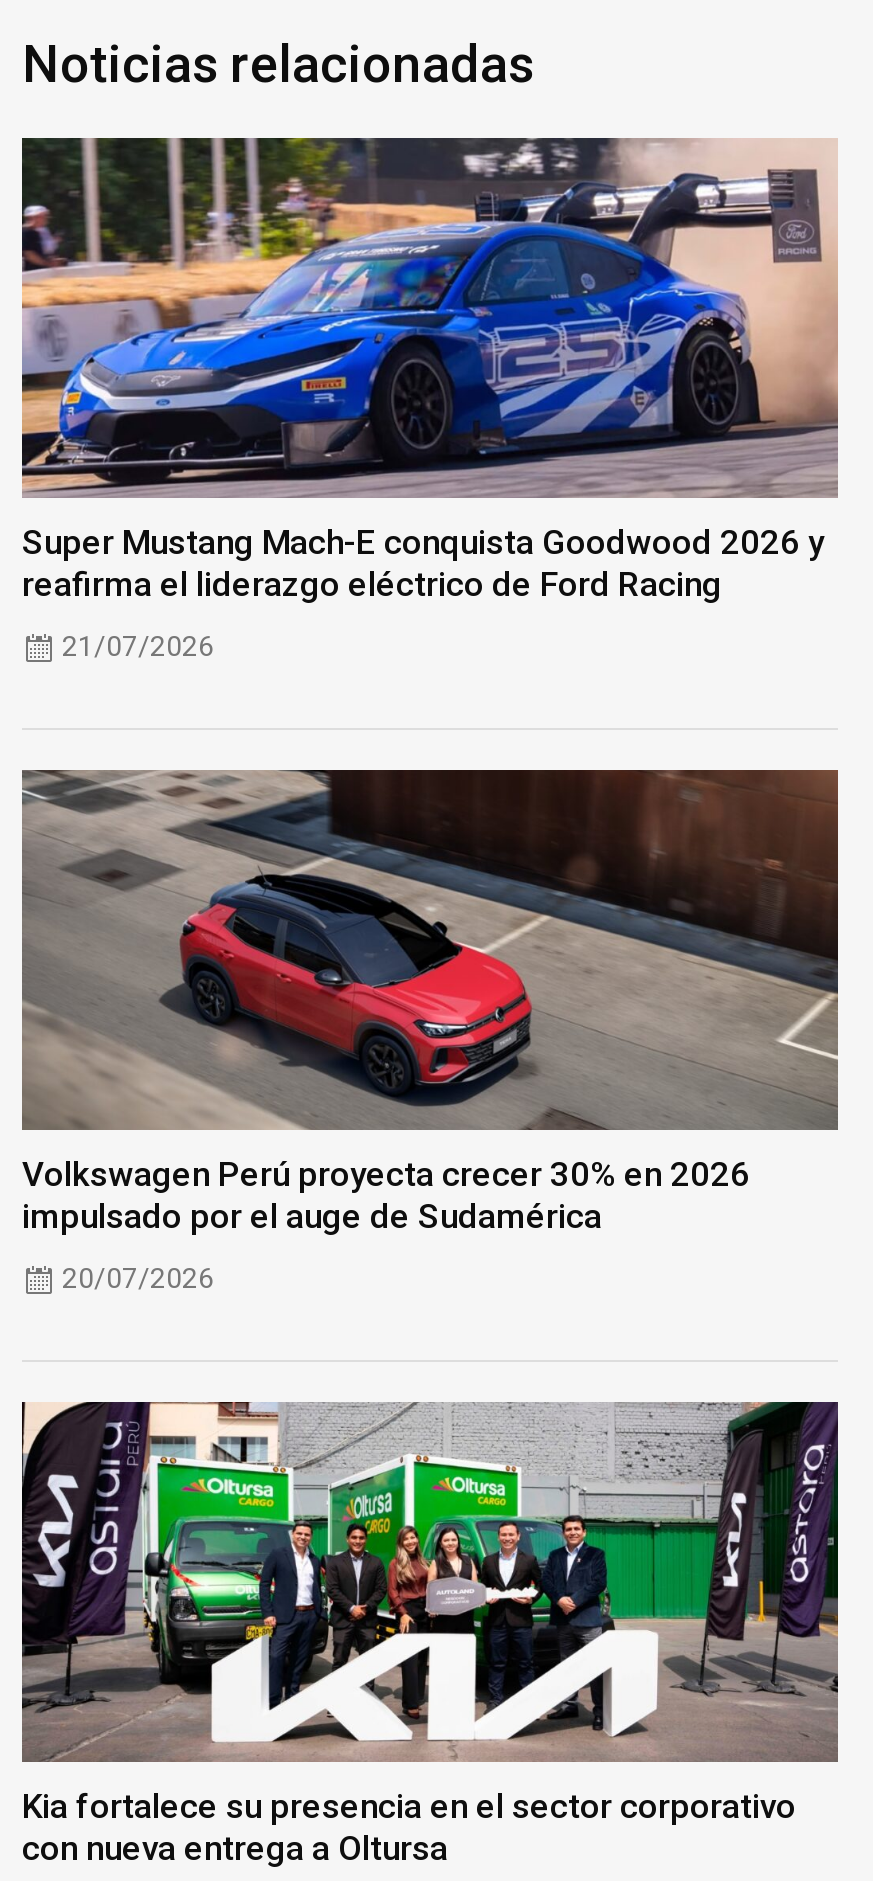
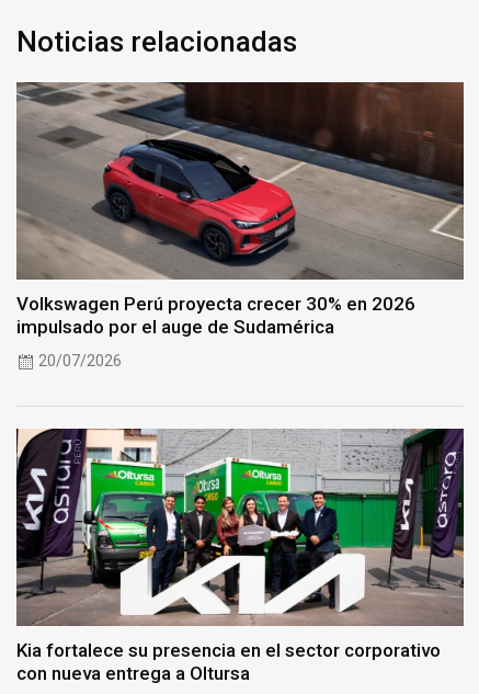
- [image]
- Super Mustang Mach-E conquista Goodwood 2026 y
- reafirma el liderazgo eléctrico de Ford Racing
- 21/07/2026
